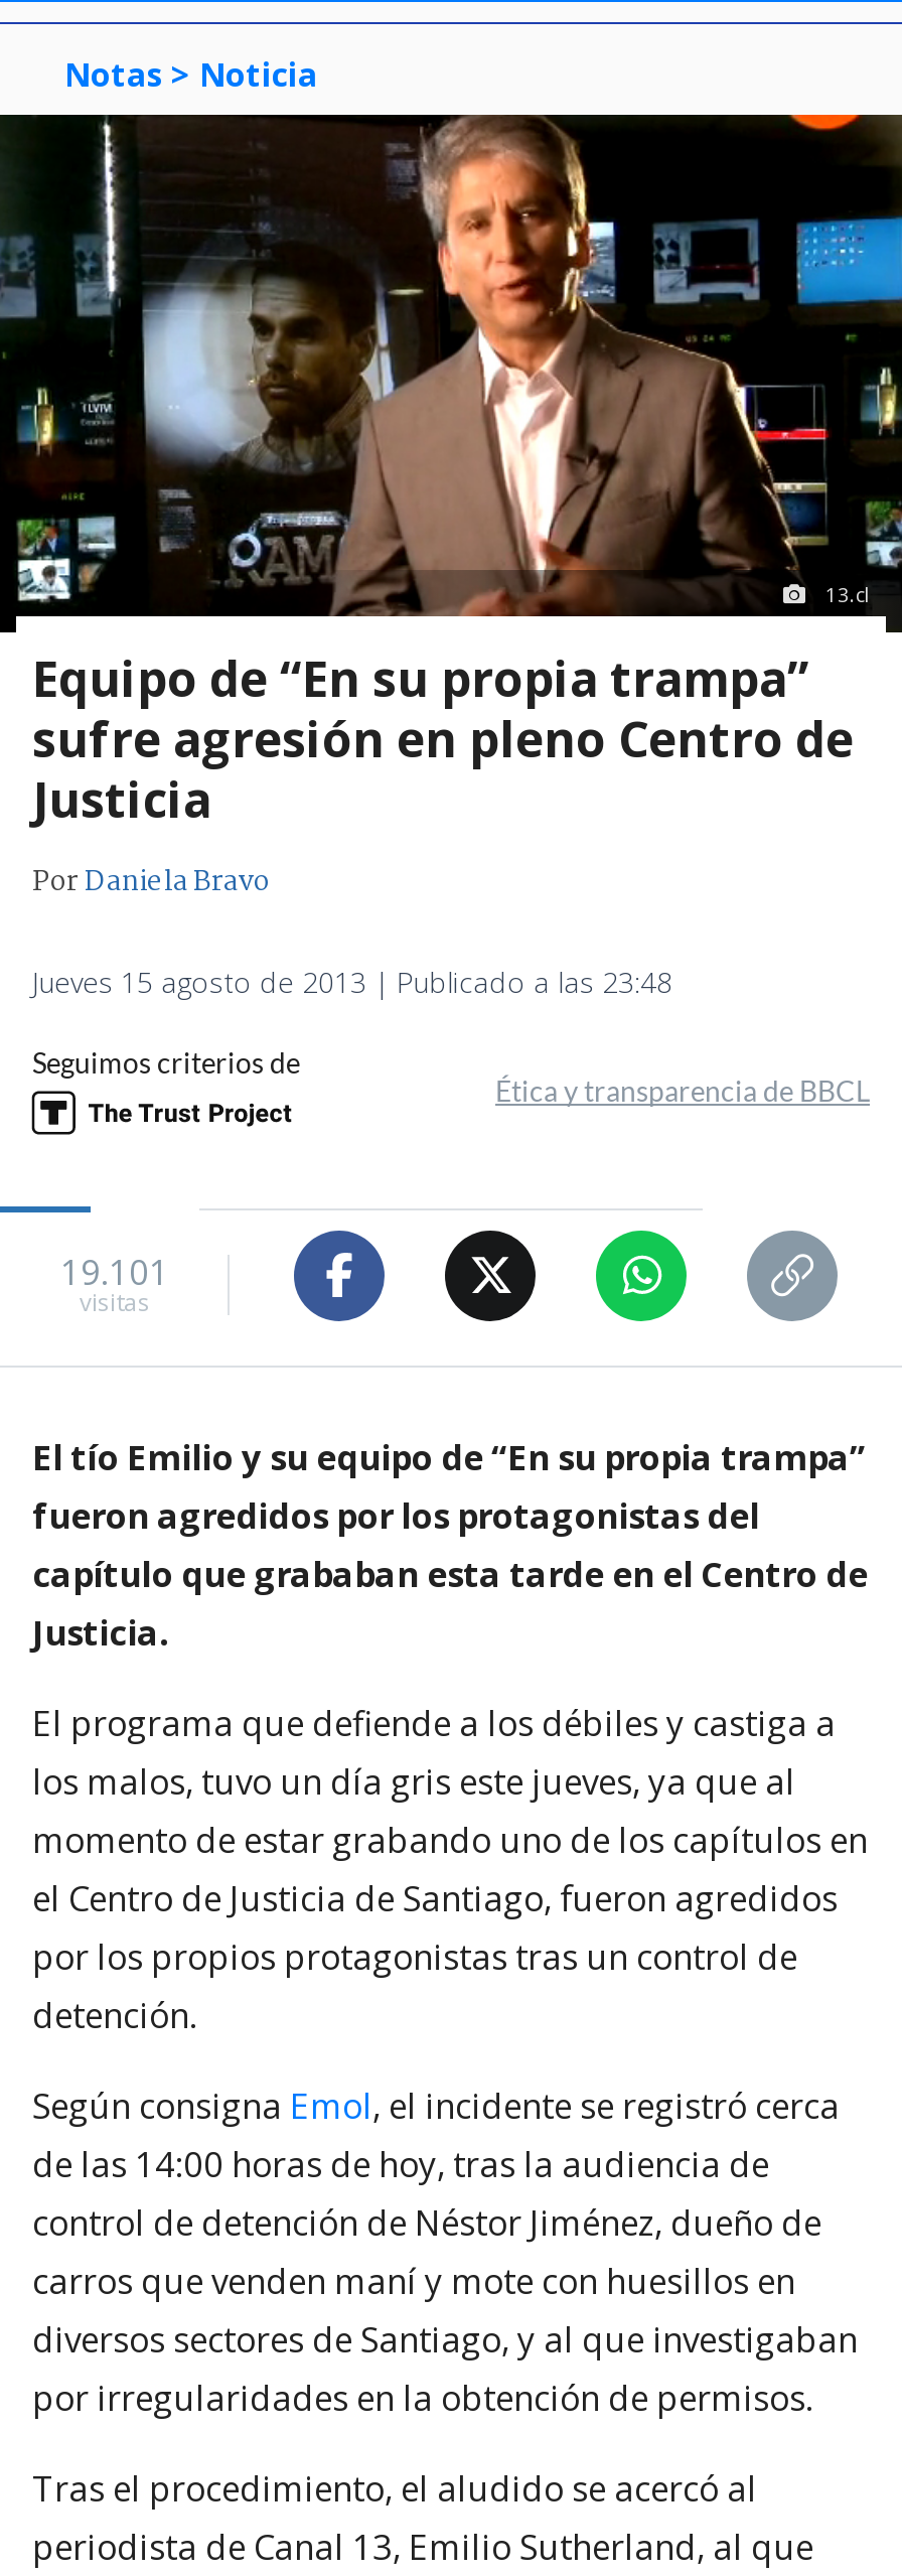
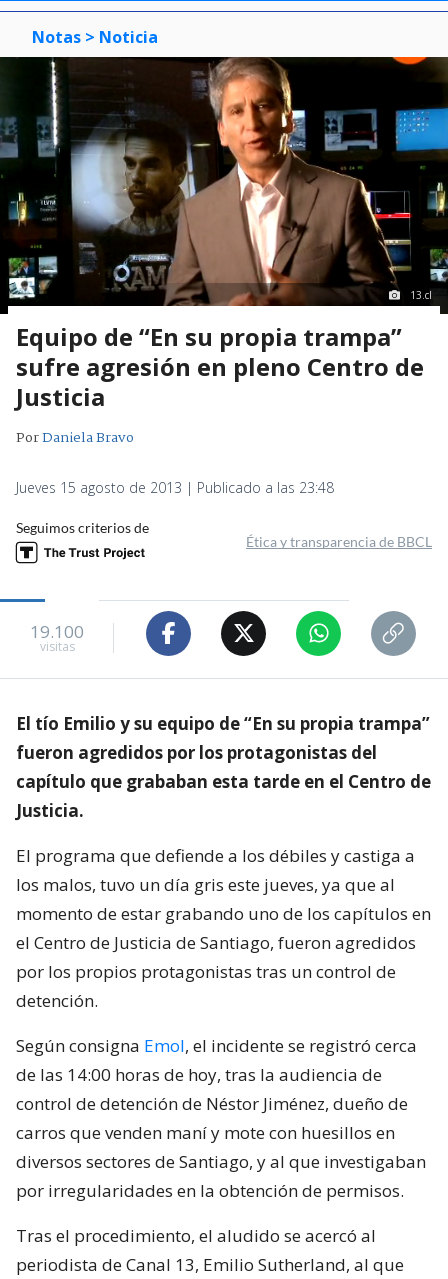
- 19.101
+ 19.100
